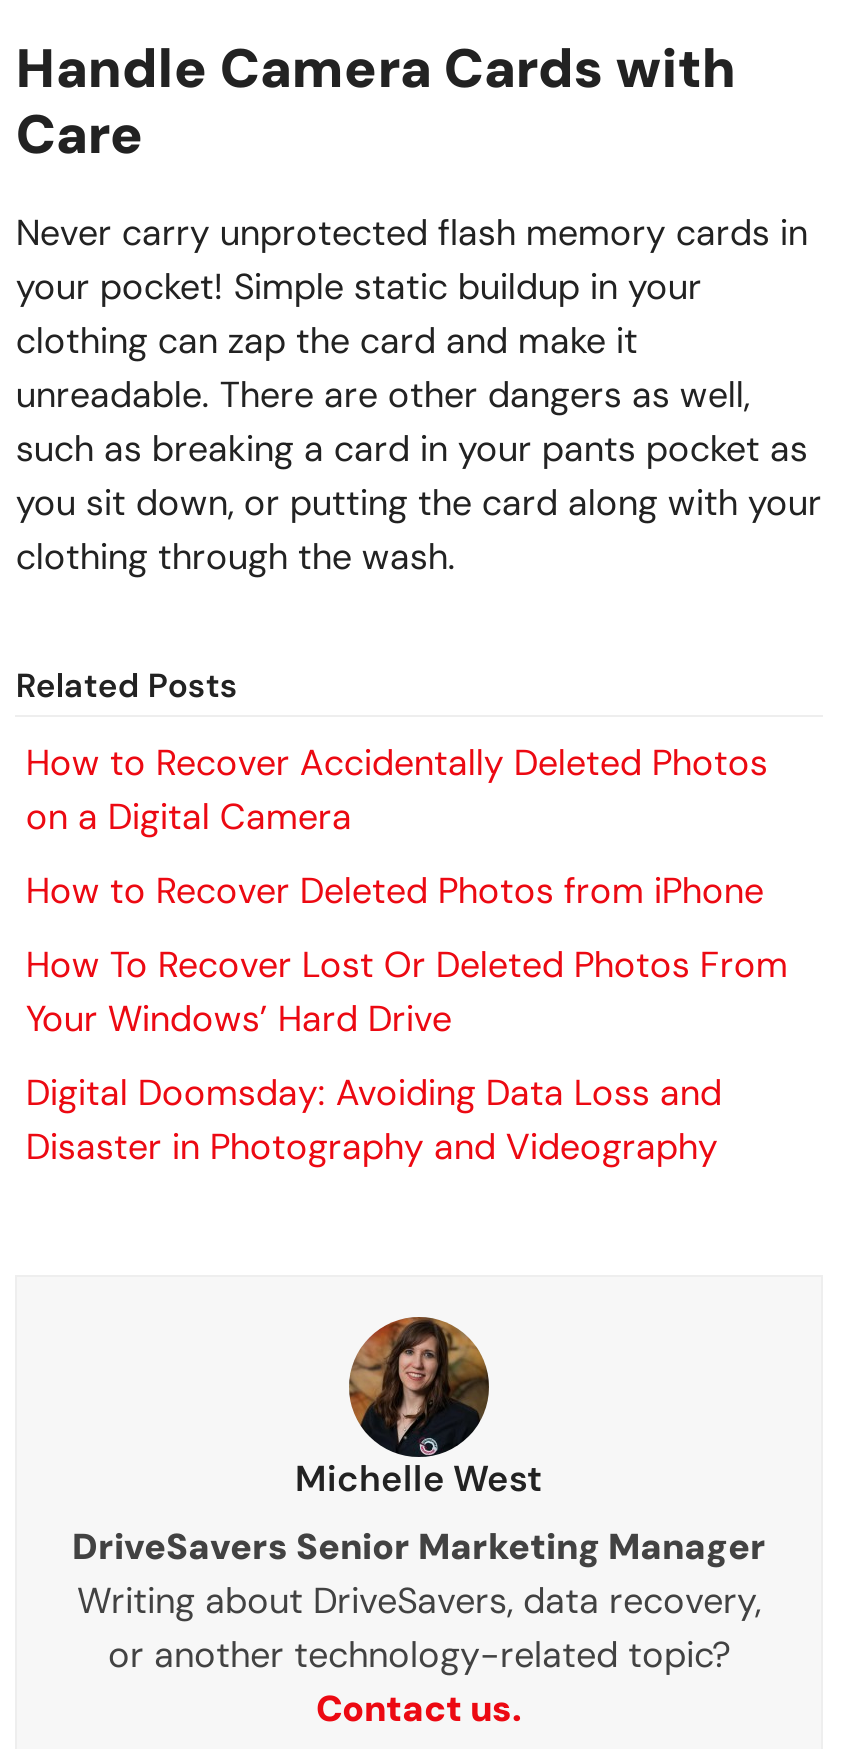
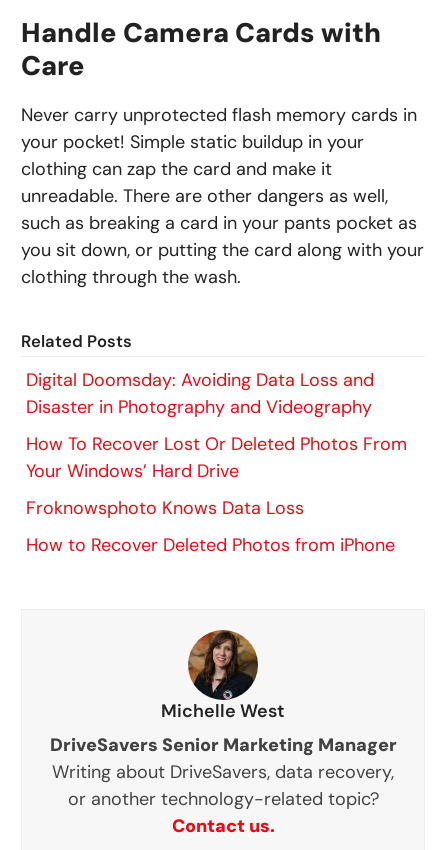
- How to Recover Accidentally Deleted Photos
- on a Digital Camera

moved down: How to Recover Deleted Photos from iPhone

moved down: How To Recover Lost Or Deleted Photos From | Your Windows’ Hard Drive

moved up: Digital Doomsday: Avoiding Data Loss and | Disaster in Photography and Videography

+ Froknowsphoto Knows Data Loss
